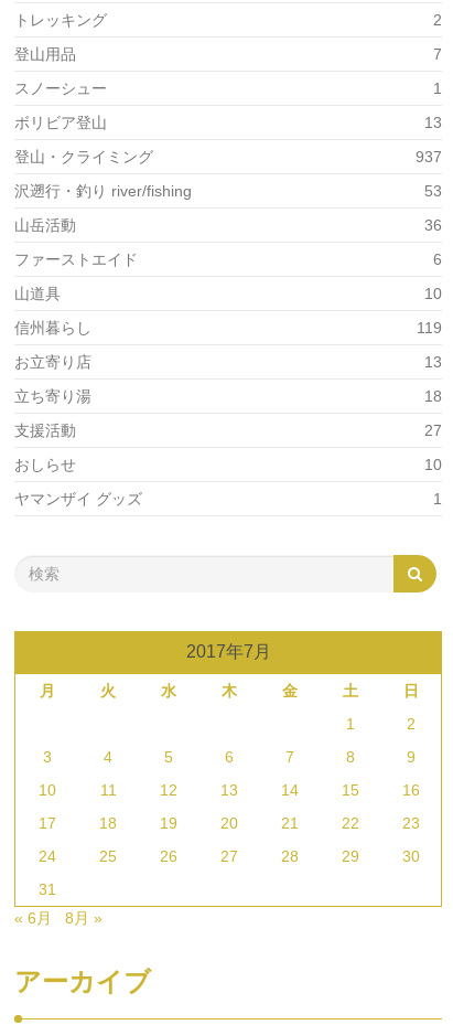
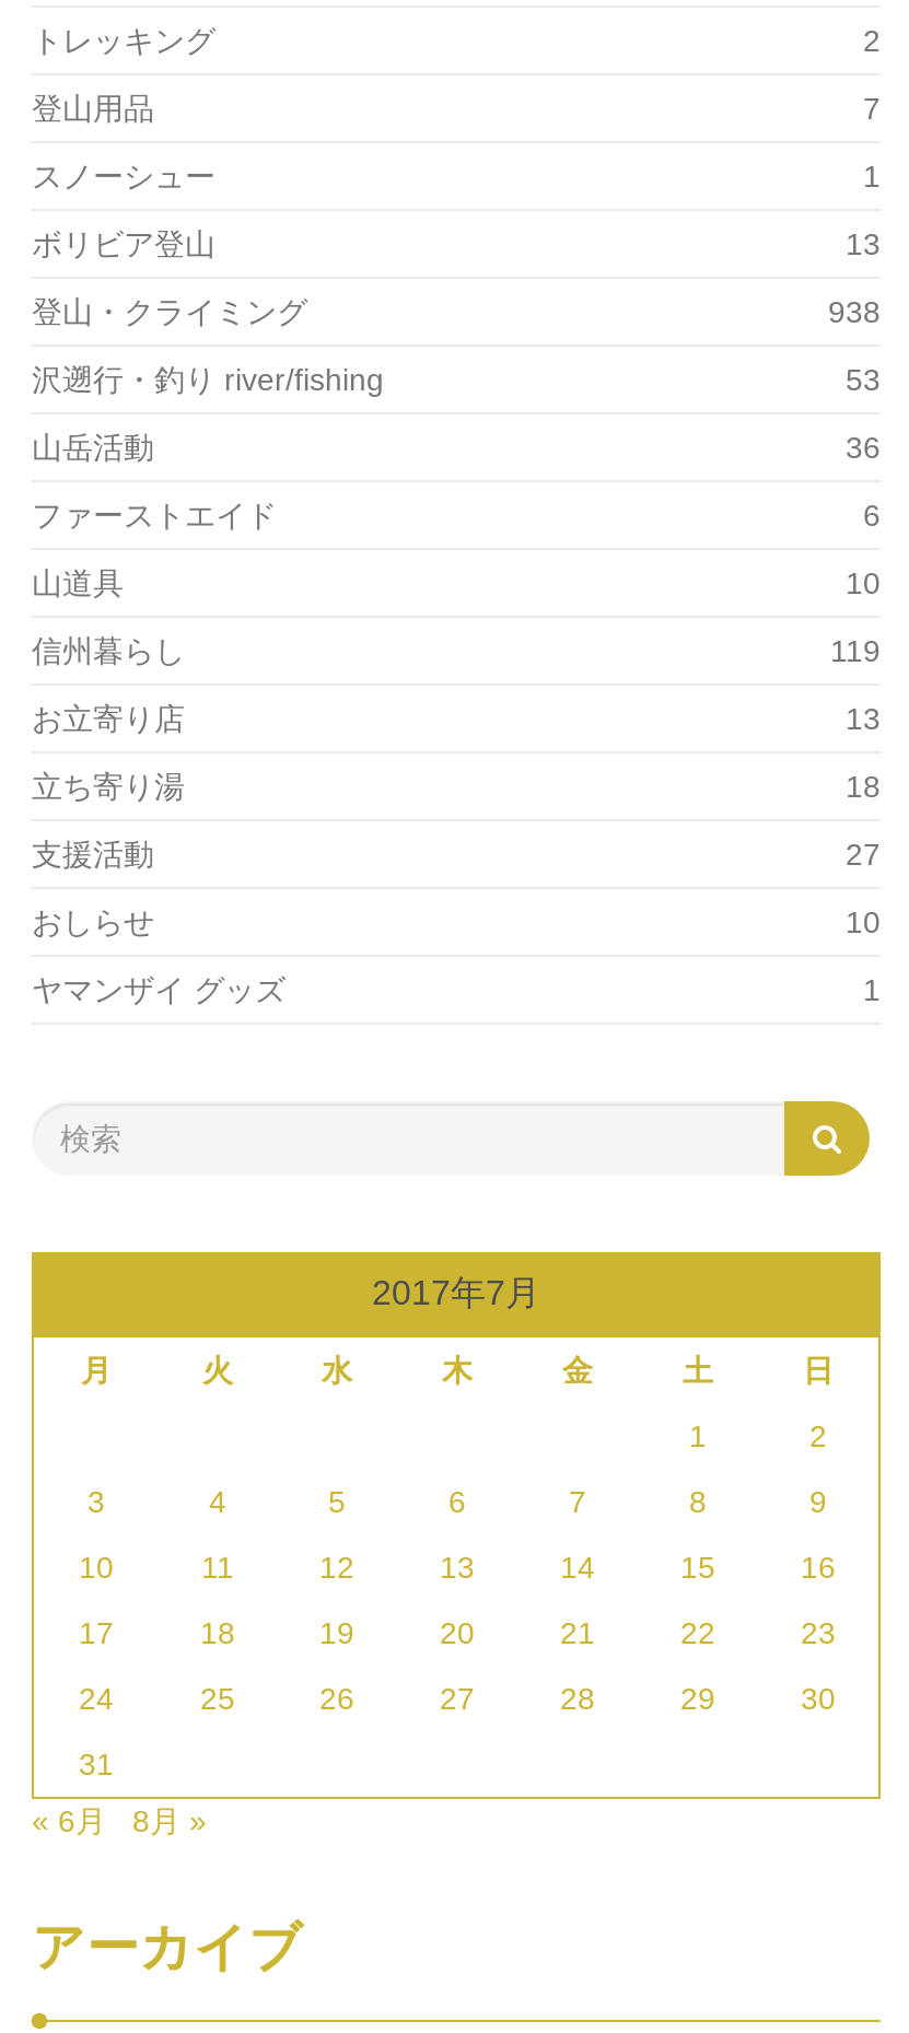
- 937
+ 938
